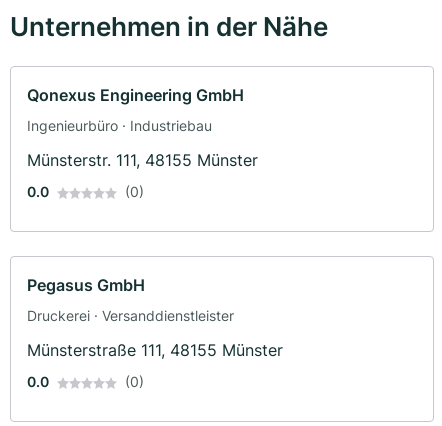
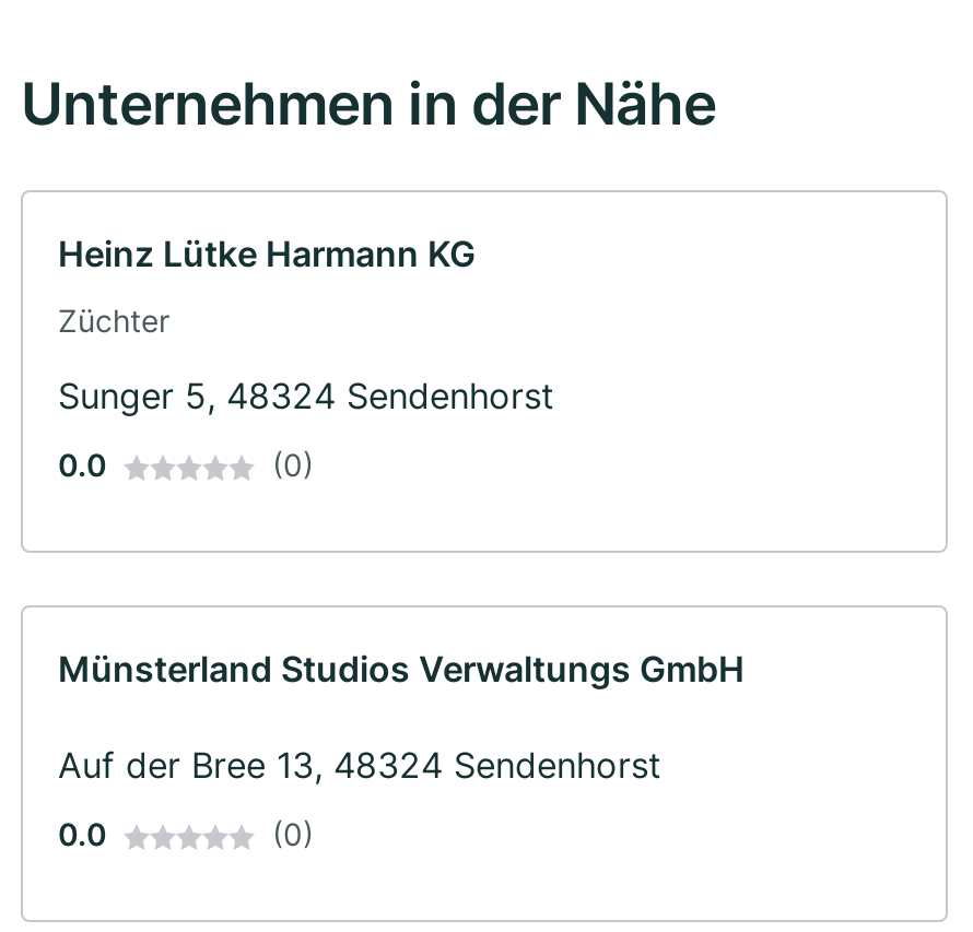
- Qonexus Engineering GmbH
+ Heinz Lütke Harmann KG

- Ingenieurbüro · Industriebau
+ Züchter

- Münsterstr. 111, 48155 Münster
+ Sunger 5, 48324 Sendenhorst

- Pegasus GmbH
- Druckerei · Versanddienstleister
- Münsterstraße 111, 48155 Münster
+ Münsterland Studios Verwaltungs GmbH
+ Auf der Bree 13, 48324 Sendenhorst
